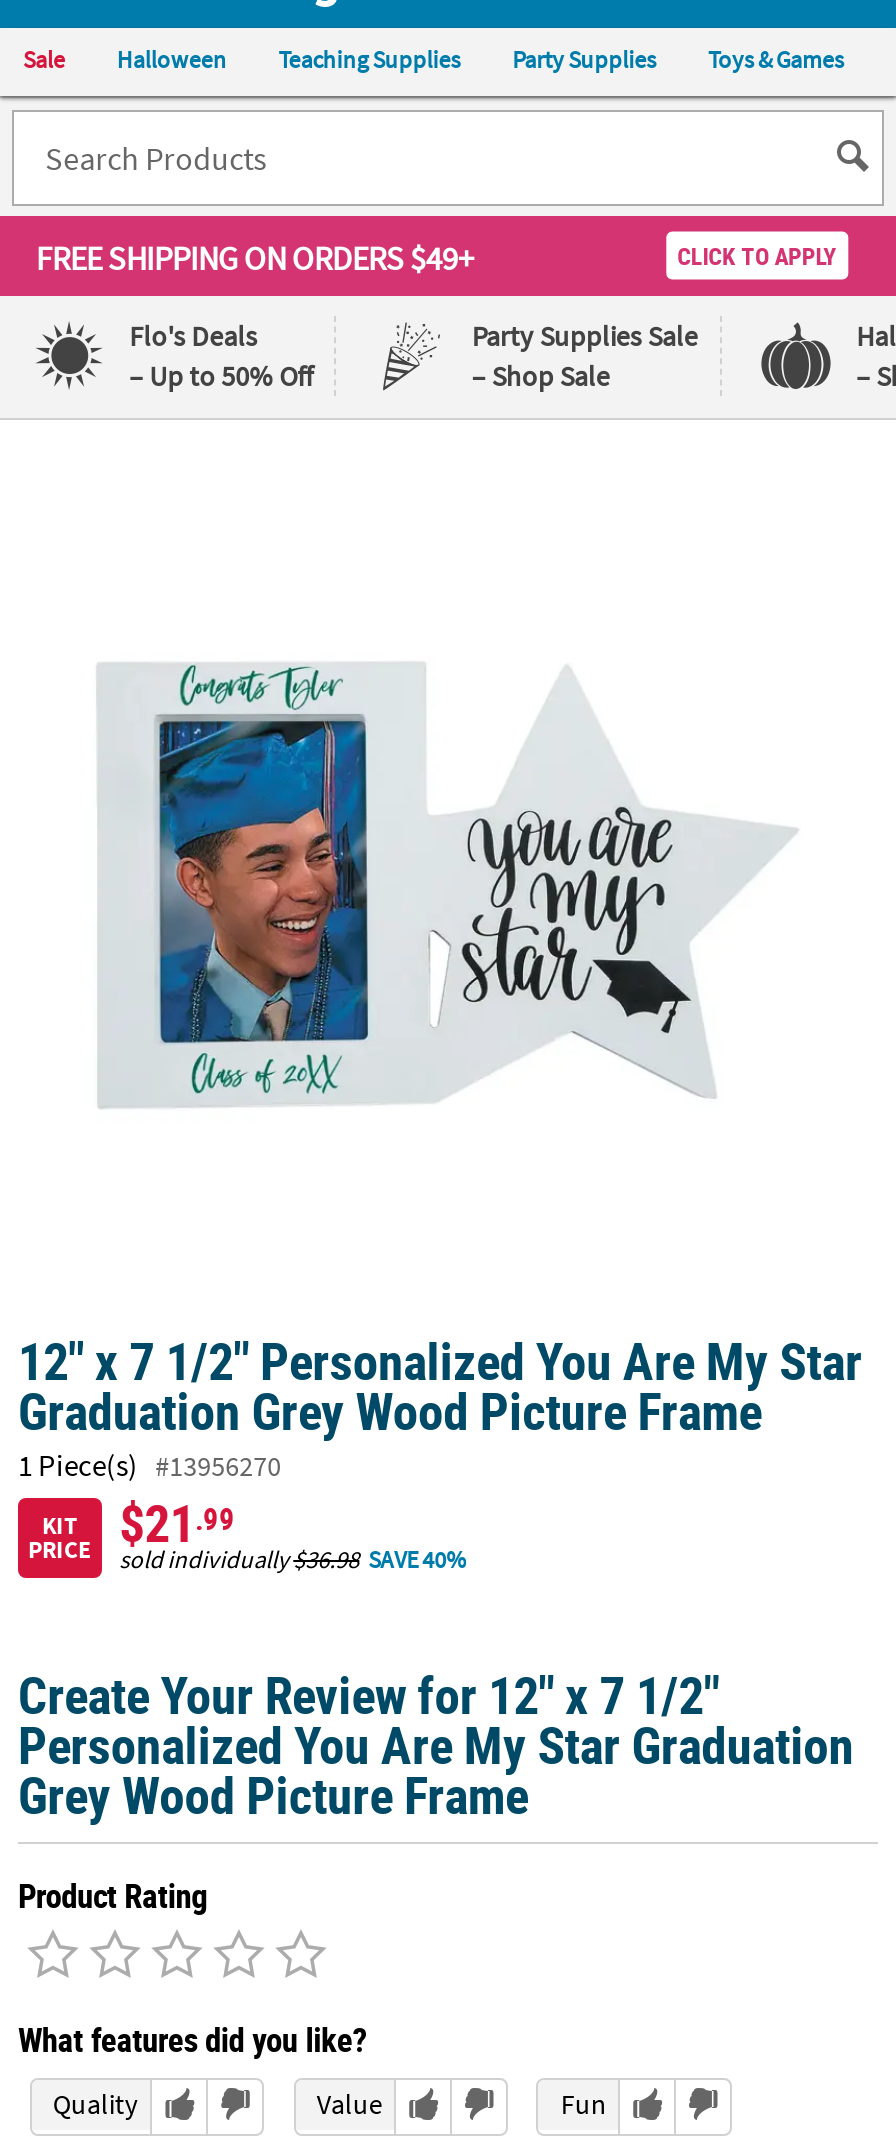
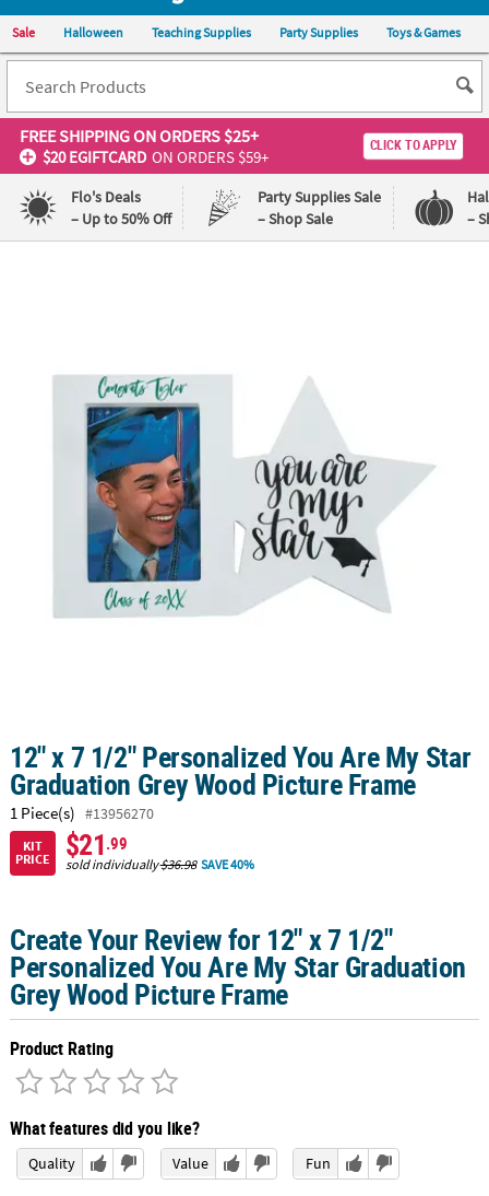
- FREE SHIPPING ON ORDERS $49+
+ FREE SHIPPING ON ORDERS $25+
+ $20 EGIFTCARD ON ORDERS $59+
